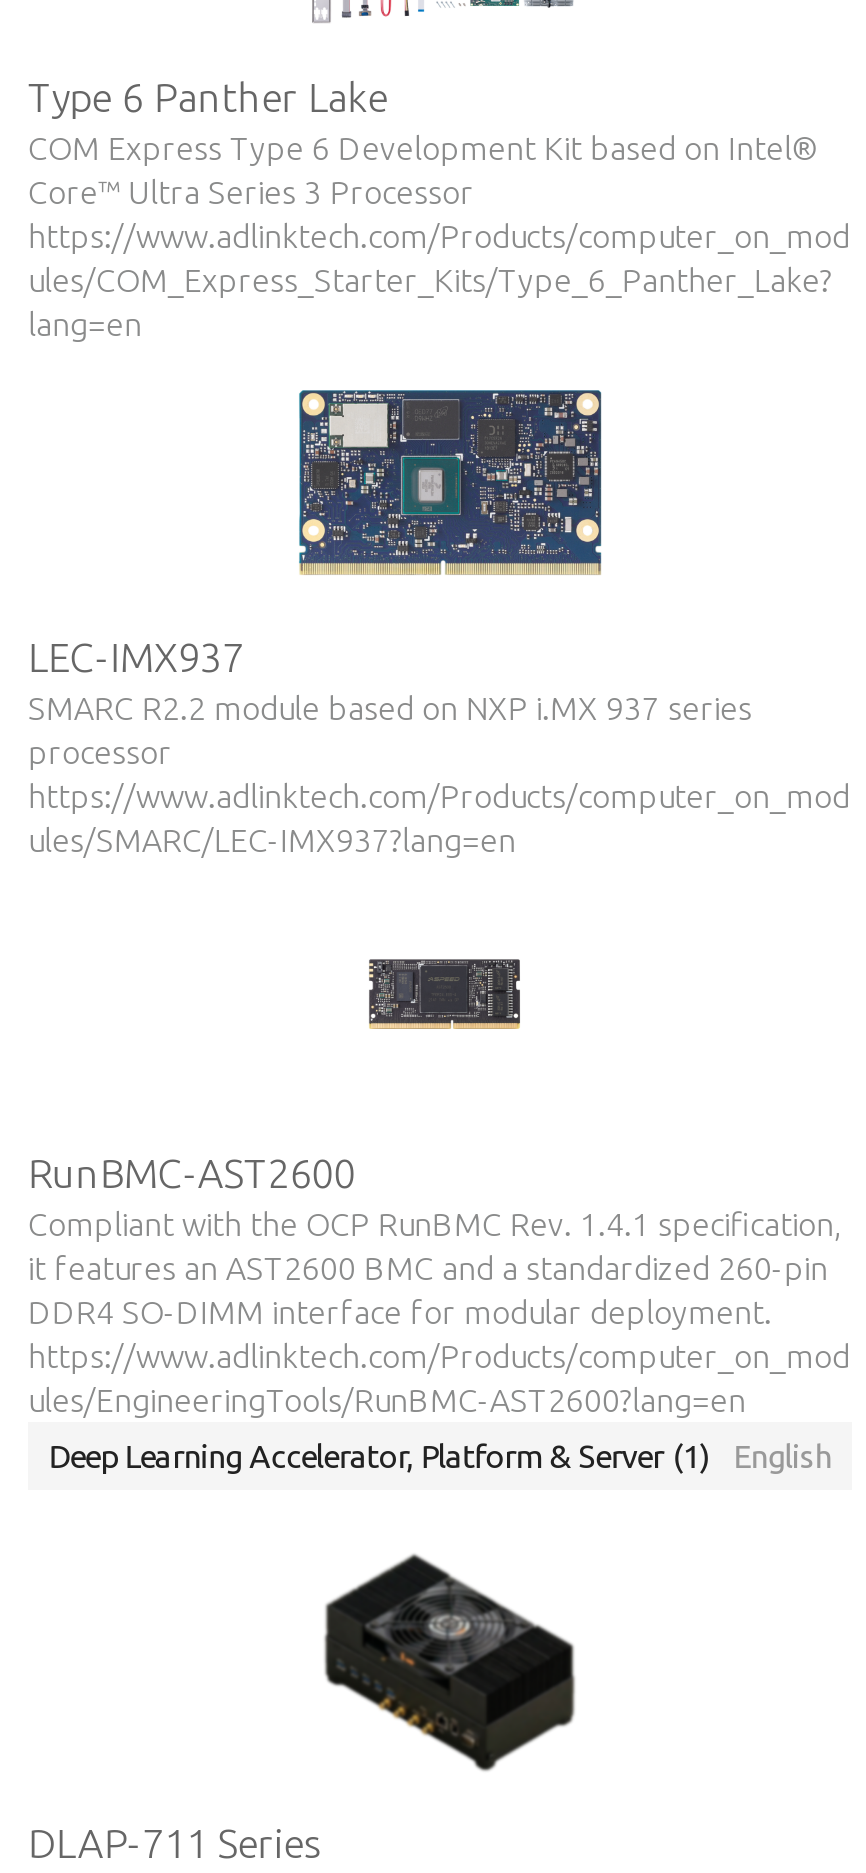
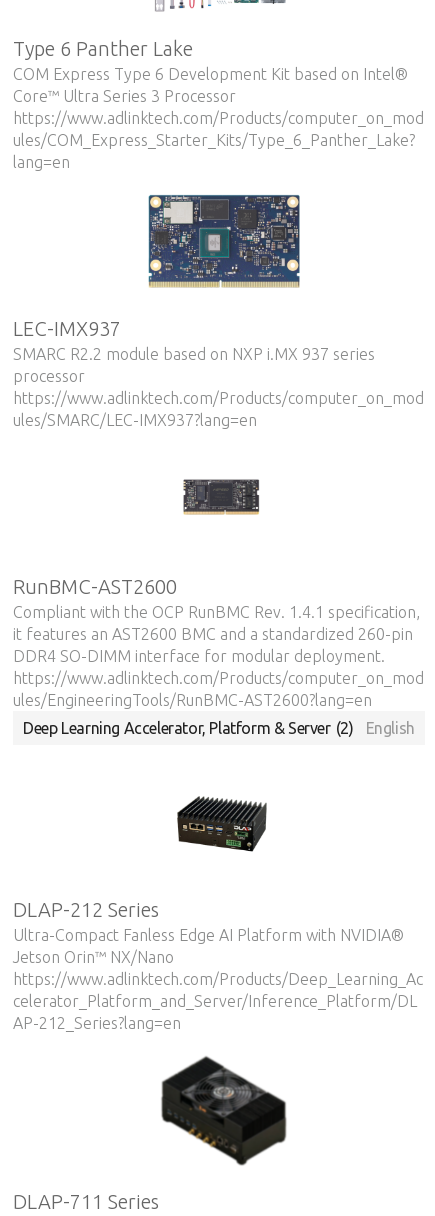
- Deep Learning Accelerator, Platform & Server (1)
+ Deep Learning Accelerator, Platform & Server (2)

+ DLAP-212 Series
+ Ultra-Compact Fanless Edge AI Platform with NVIDIA®
+ Jetson Orin™ NX/Nano
+ https://www.adlinktech.com/Products/Deep_Learning_Ac
+ celerator_Platform_and_Server/Inference_Platform/DL
+ AP-212_Series?lang=en

+ [image]
